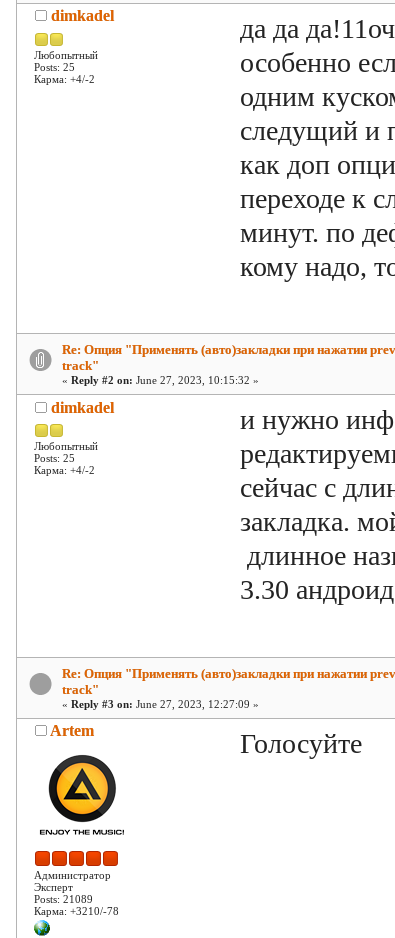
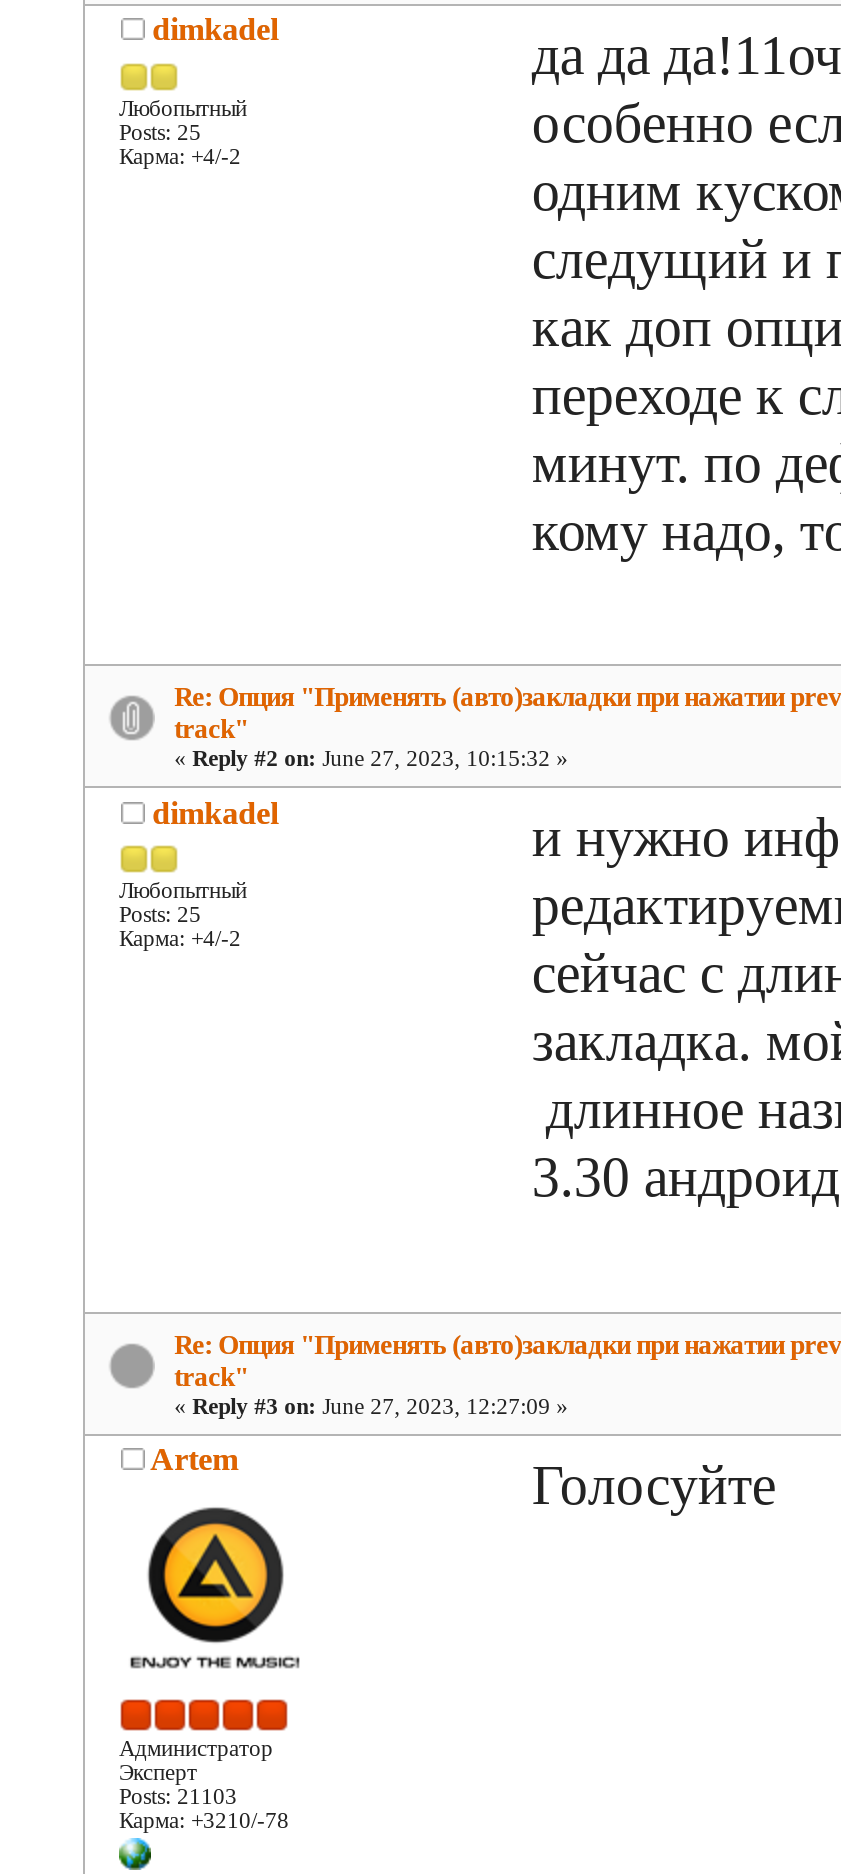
- Posts: 21089
+ Posts: 21103
